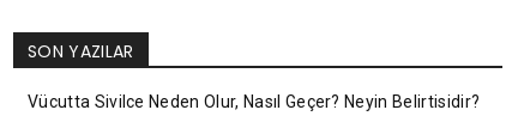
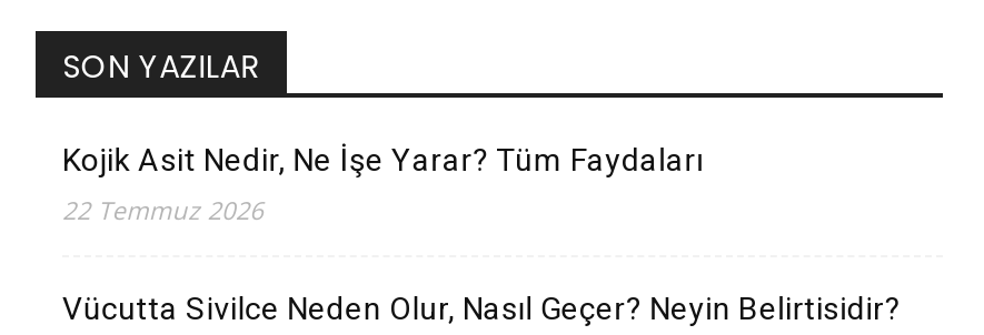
+ Kojik Asit Nedir, Ne İşe Yarar? Tüm Faydaları
+ 22 Temmuz 2026
